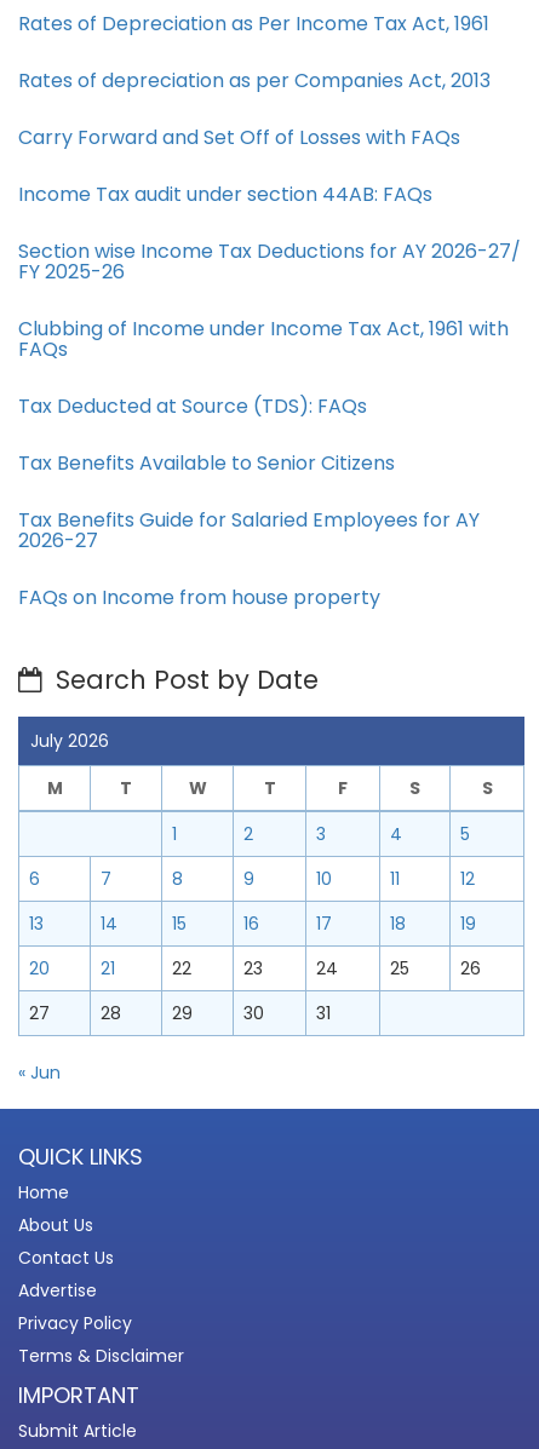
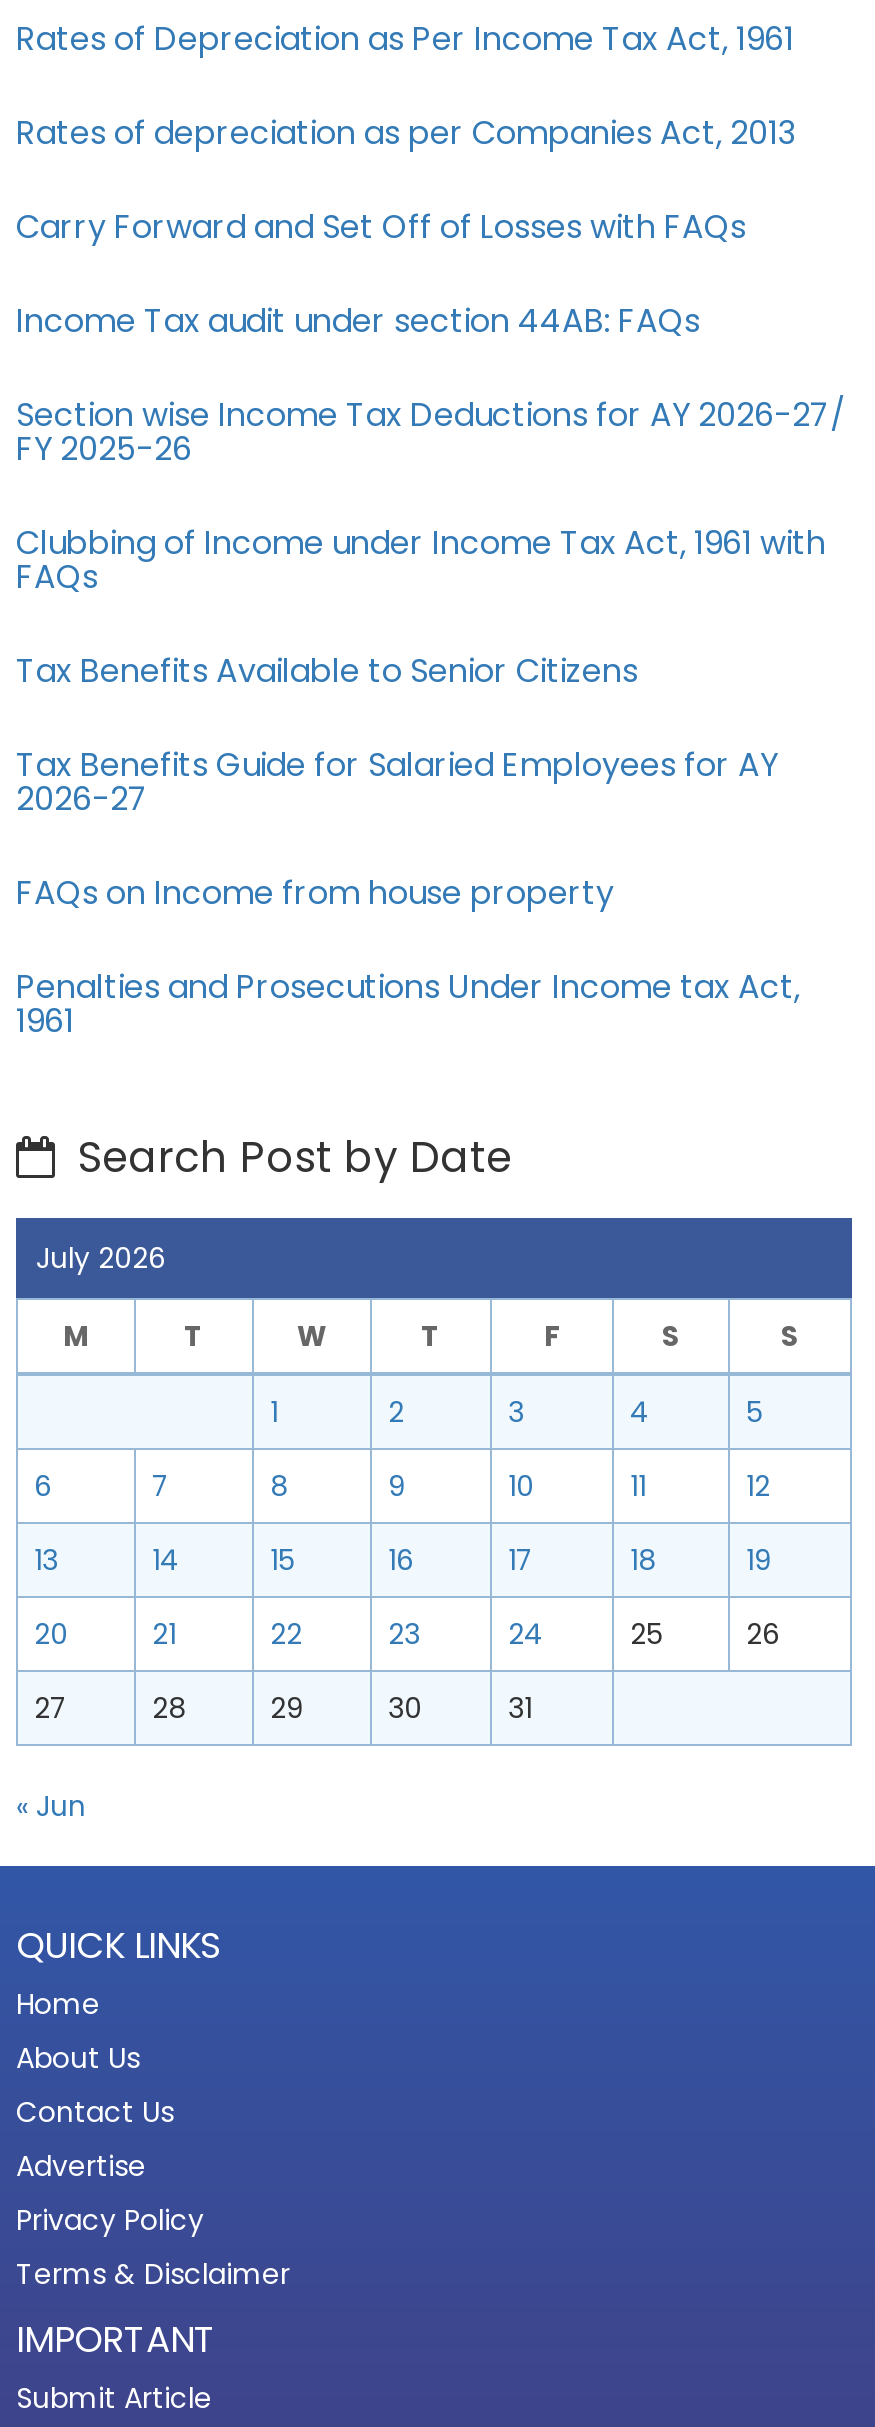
- Tax Deducted at Source (TDS): FAQs

moved up: Tax Benefits Available to Senior Citizens | Tax Benefits Guide for Salaried Employees for AY | 2026-27 | FAQs on Income from house property

+ Penalties and Prosecutions Under Income tax Act,
+ 1961
